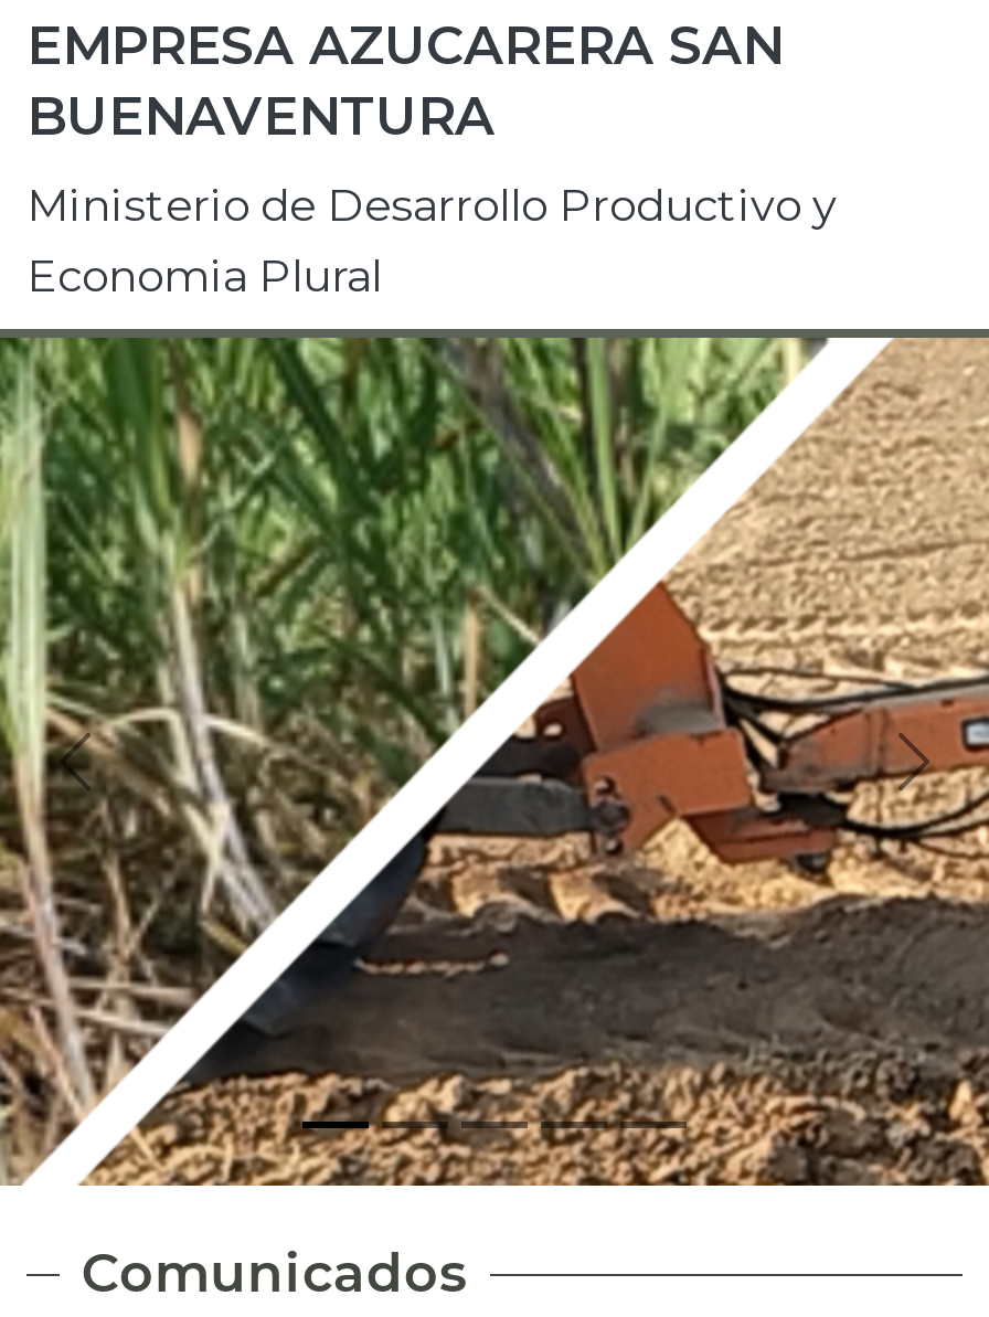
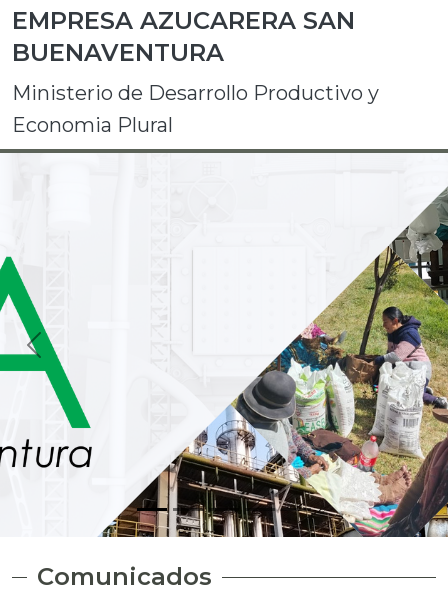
- [image]
+ [image]
